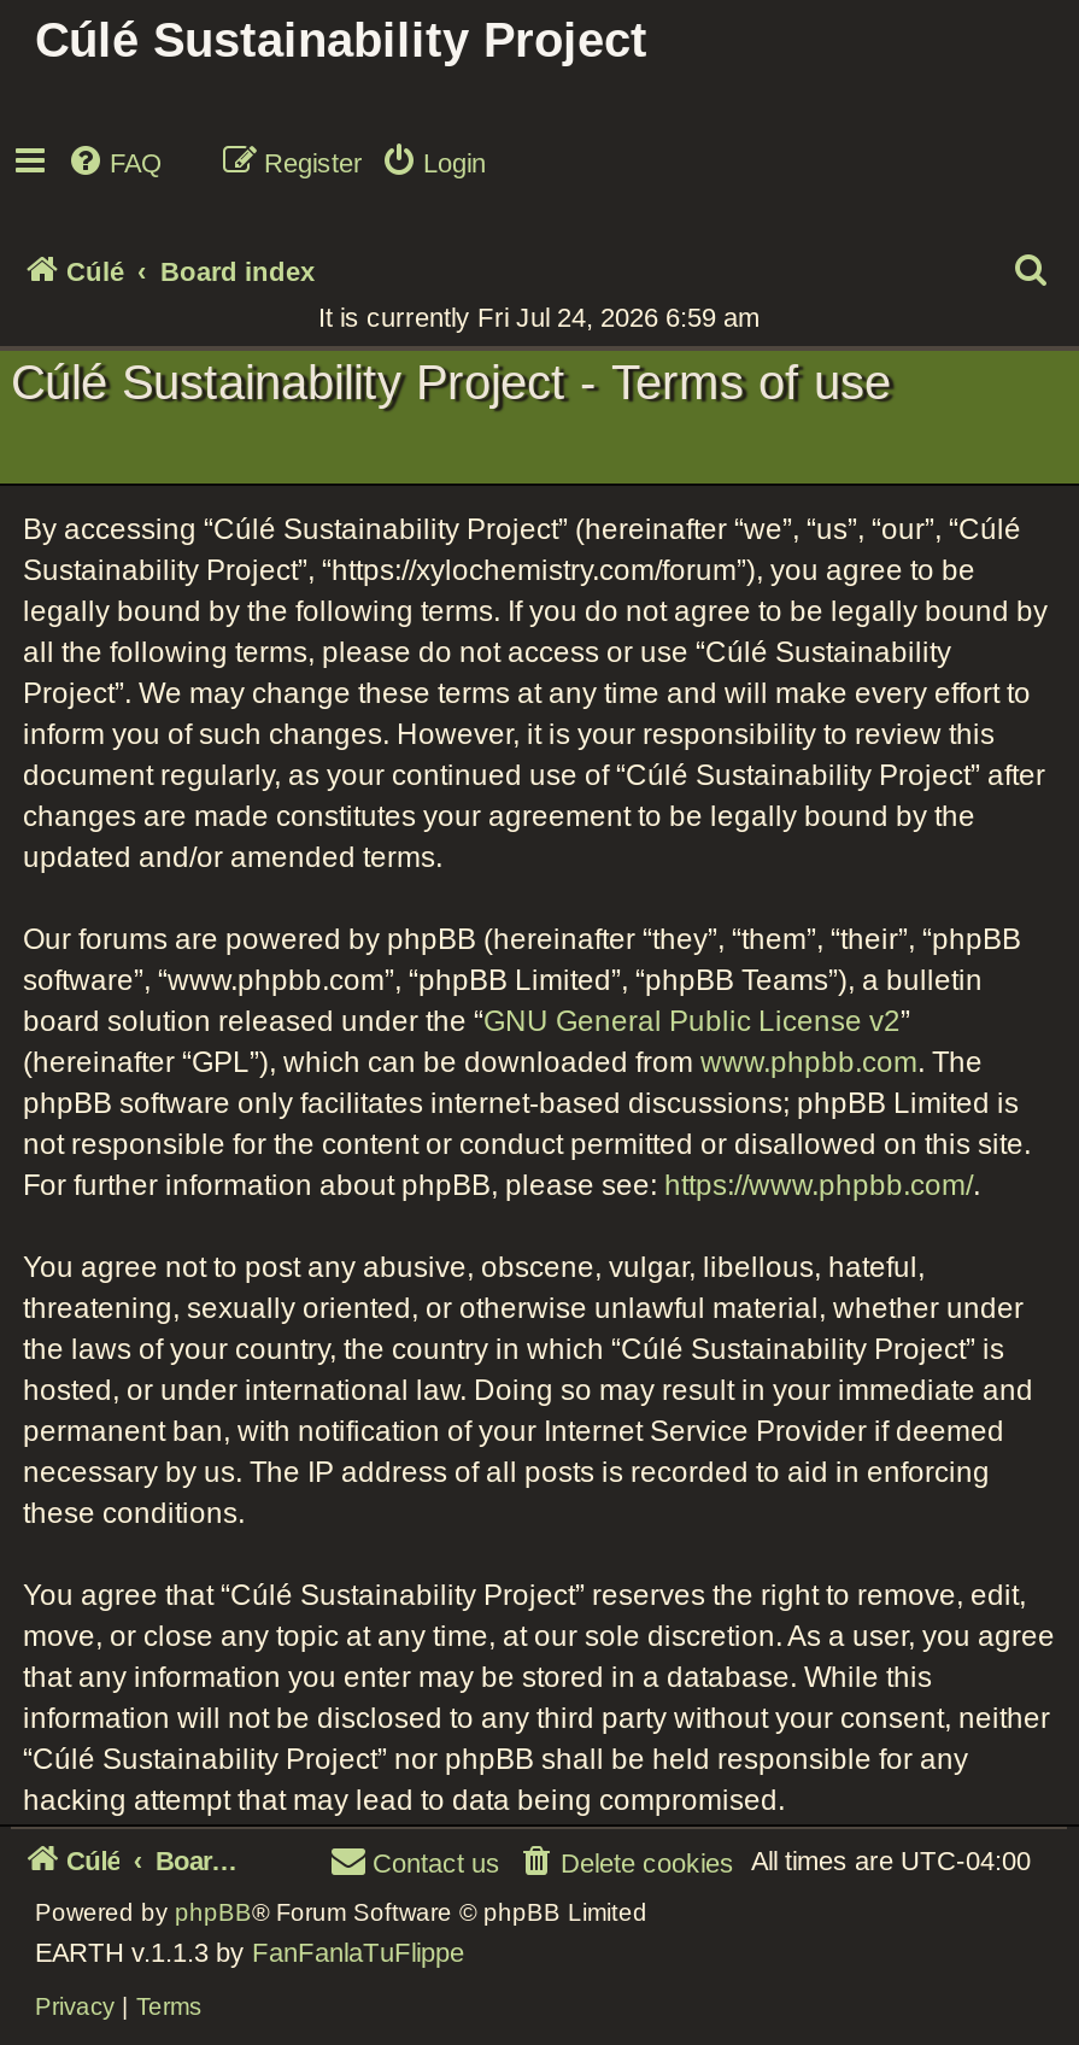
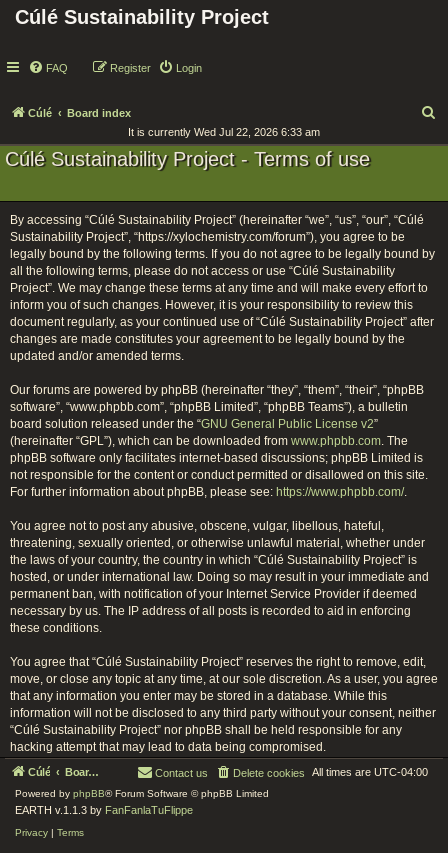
- It is currently Fri Jul 24, 2026 6:59 am
+ It is currently Wed Jul 22, 2026 6:33 am
